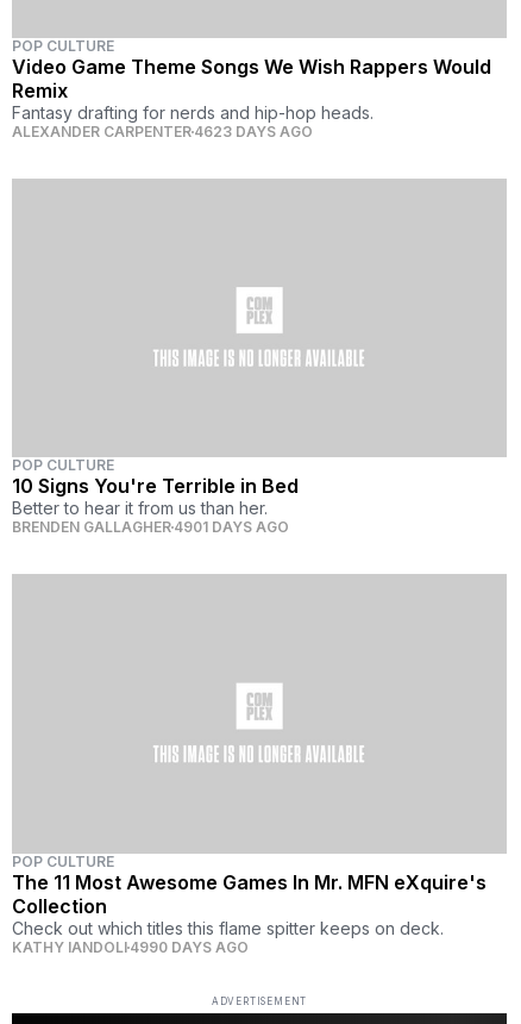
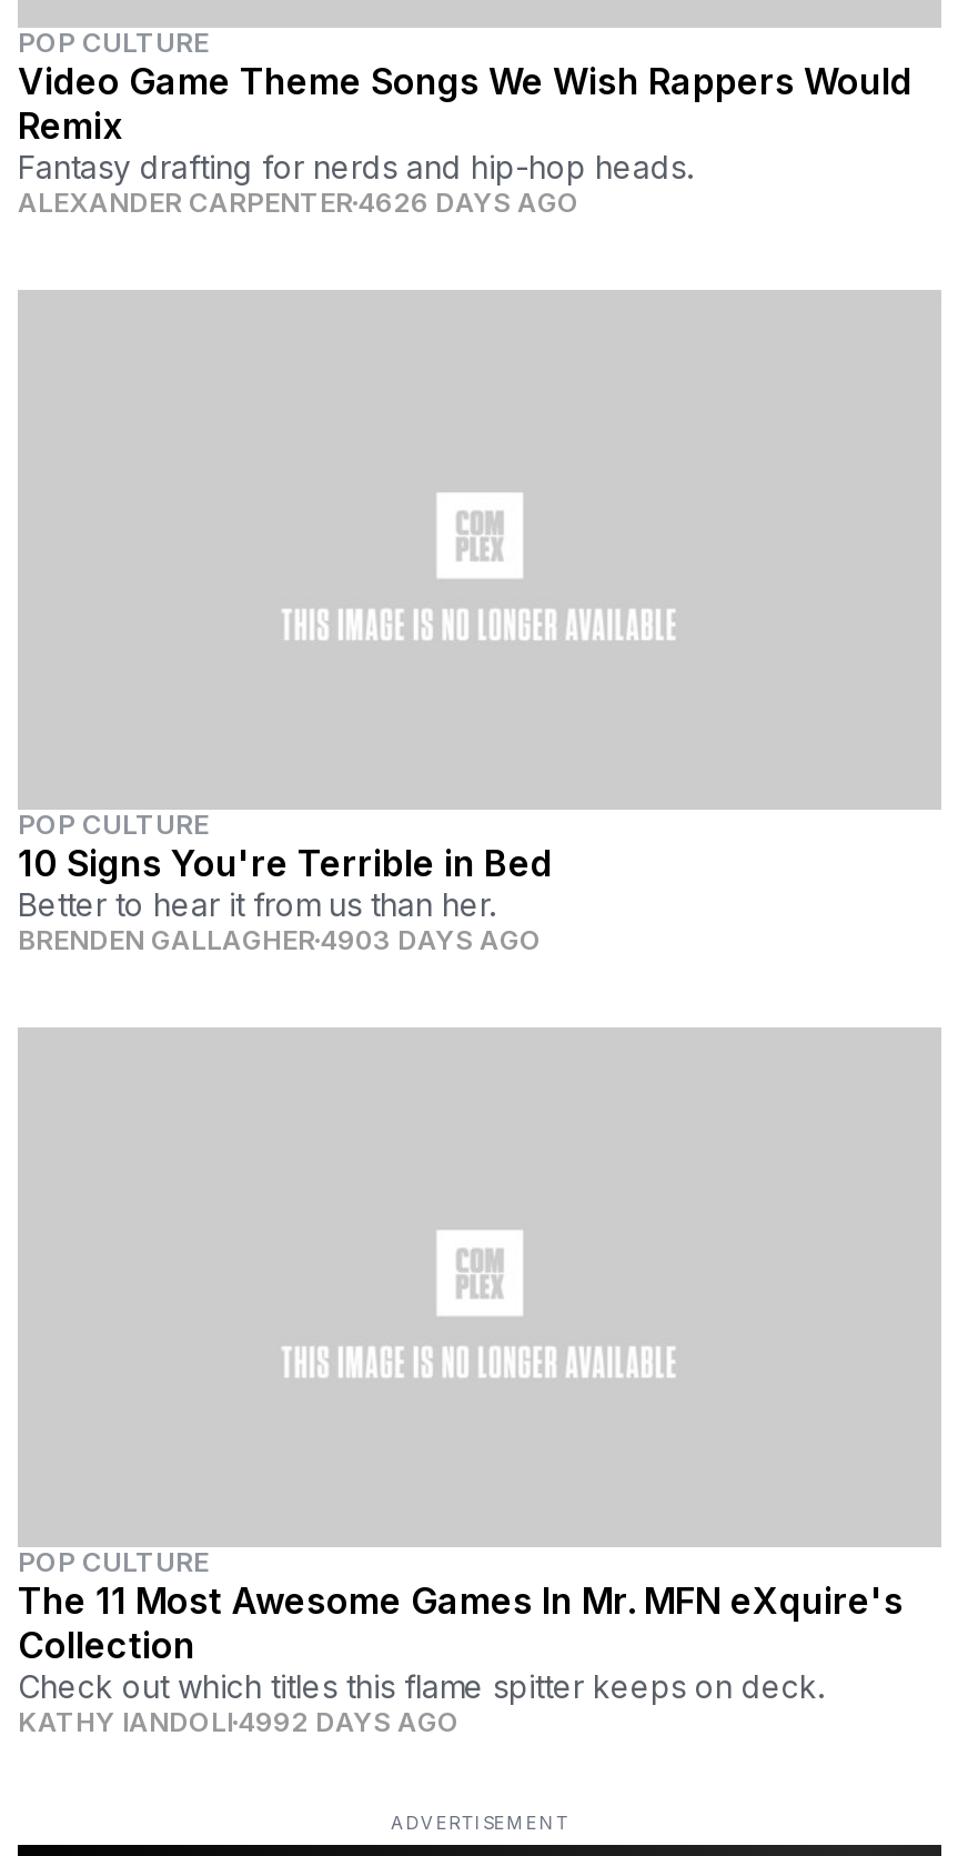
- ALEXANDER CARPENTER 4623 DAYS AGO
+ ALEXANDER CARPENTER 4626 DAYS AGO

- BRENDEN GALLAGHER 4901 DAYS AGO
+ BRENDEN GALLAGHER 4903 DAYS AGO

- KATHY IANDOLI 4990 DAYS AGO
+ KATHY IANDOLI 4992 DAYS AGO
